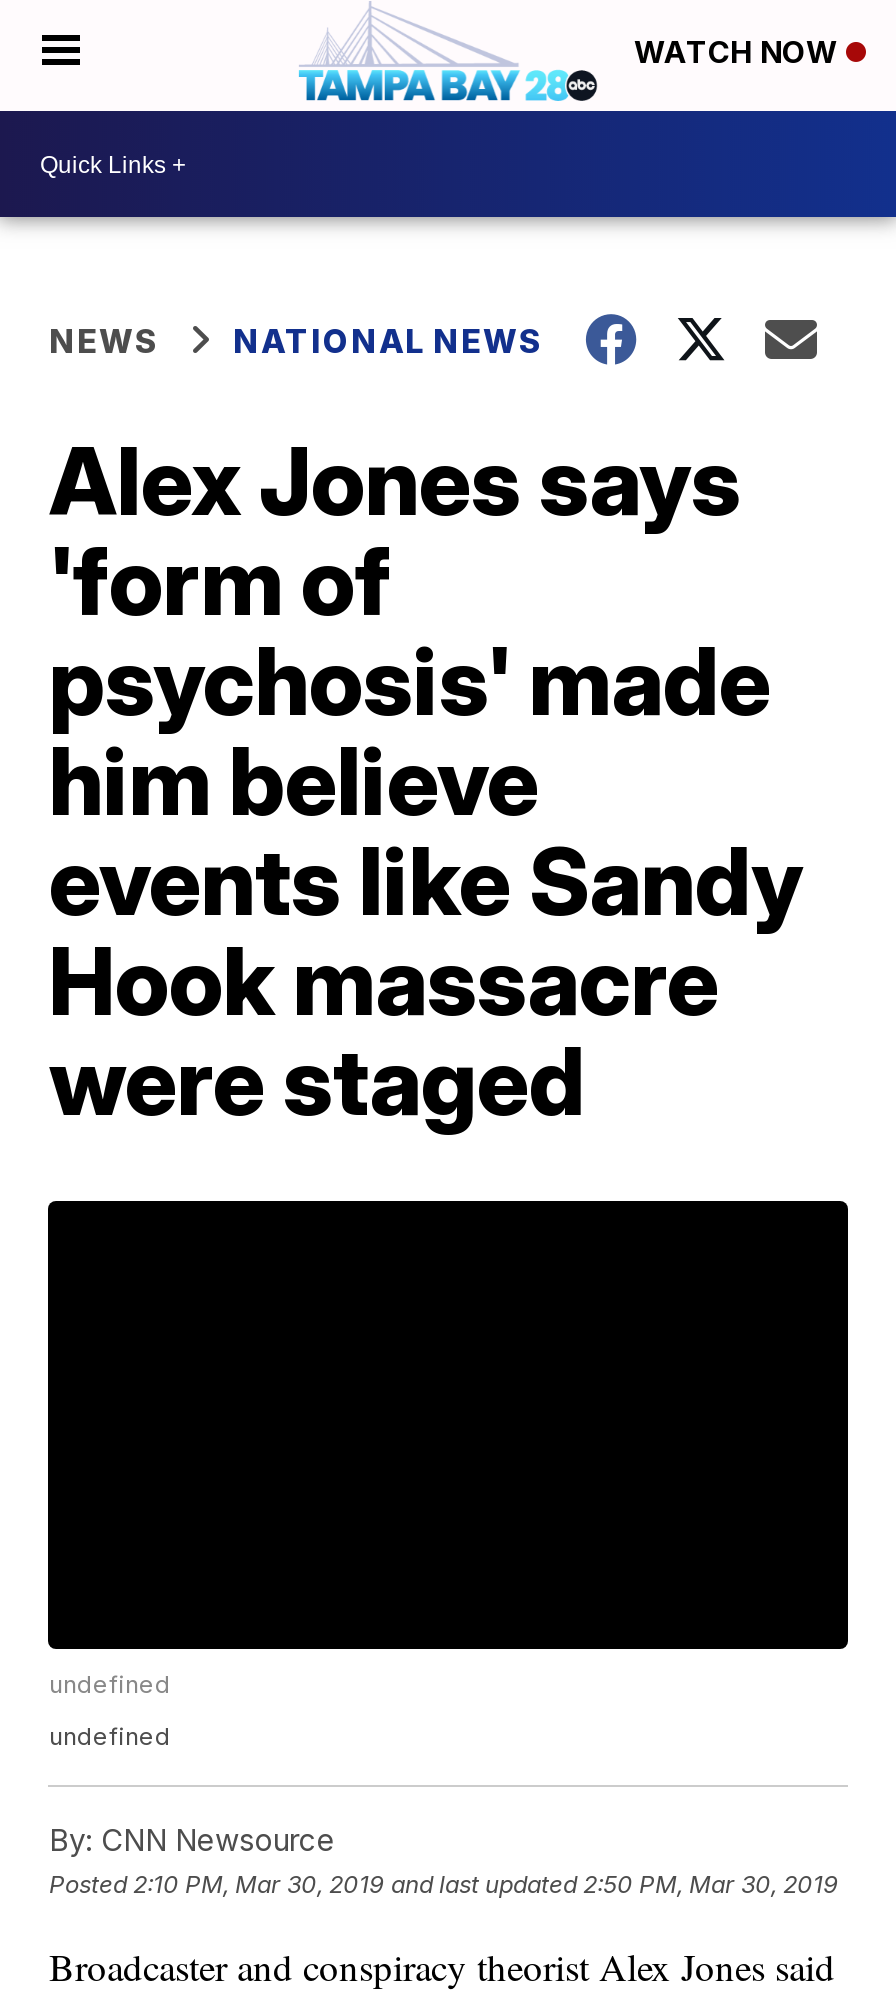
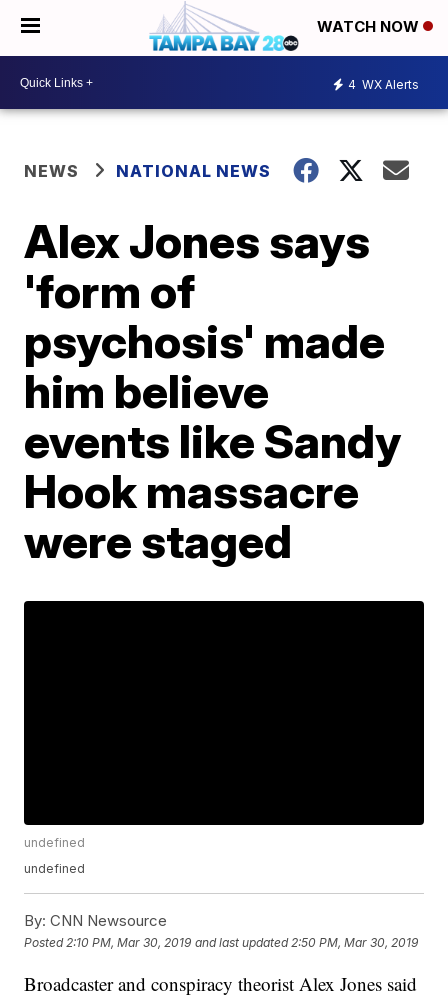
+ 4 WX Alerts
